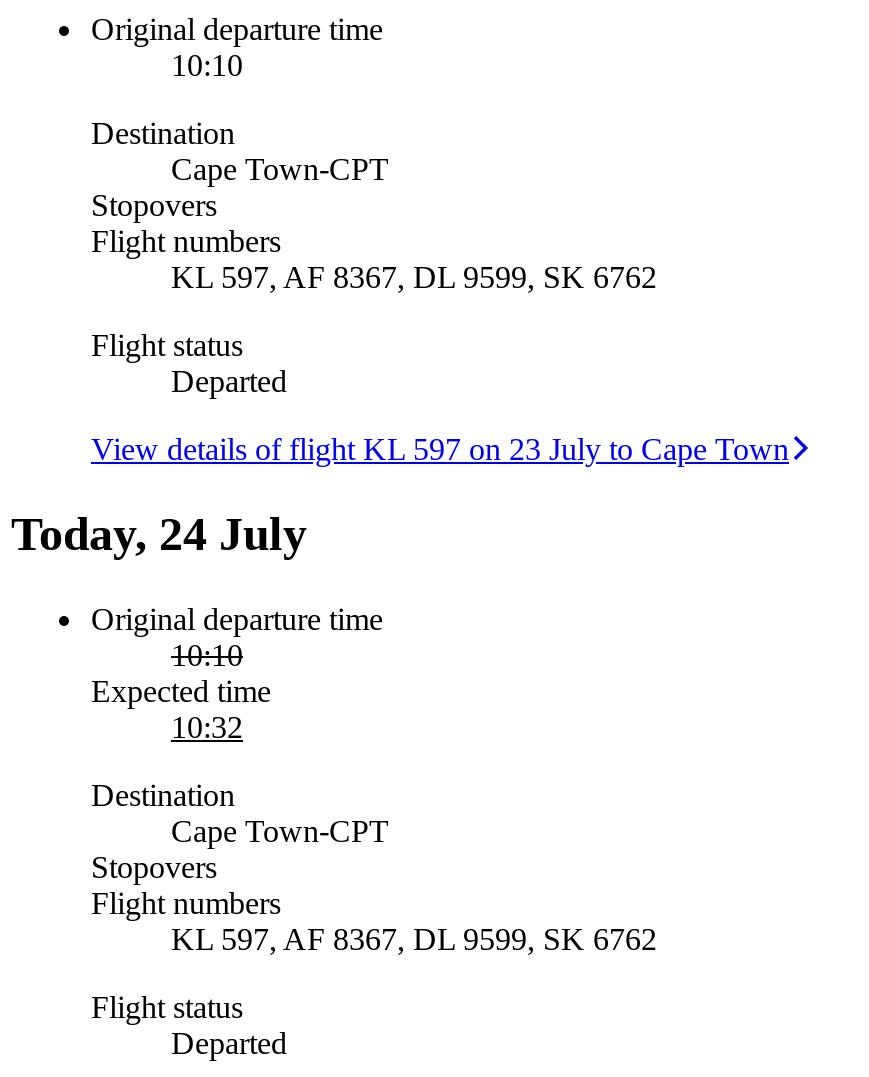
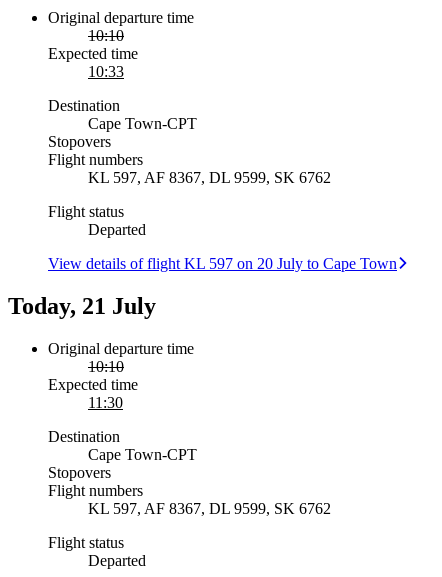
+ Expected time
+ 10:33

- View details of flight KL 597 on 23 July to Cape Town
+ View details of flight KL 597 on 20 July to Cape Town

- Today, 24 July
+ Today, 21 July

- 10:32
+ 11:30
